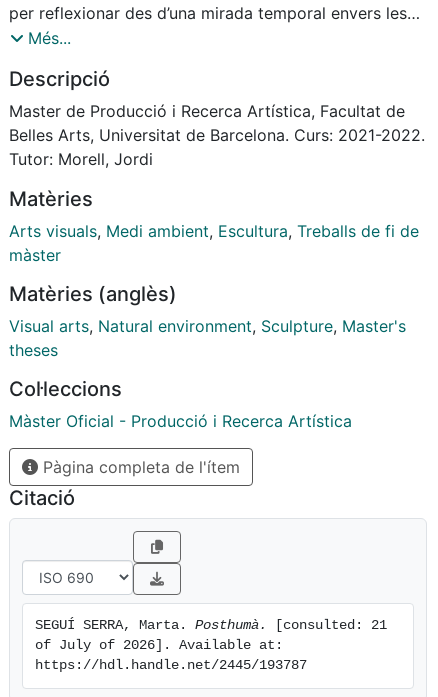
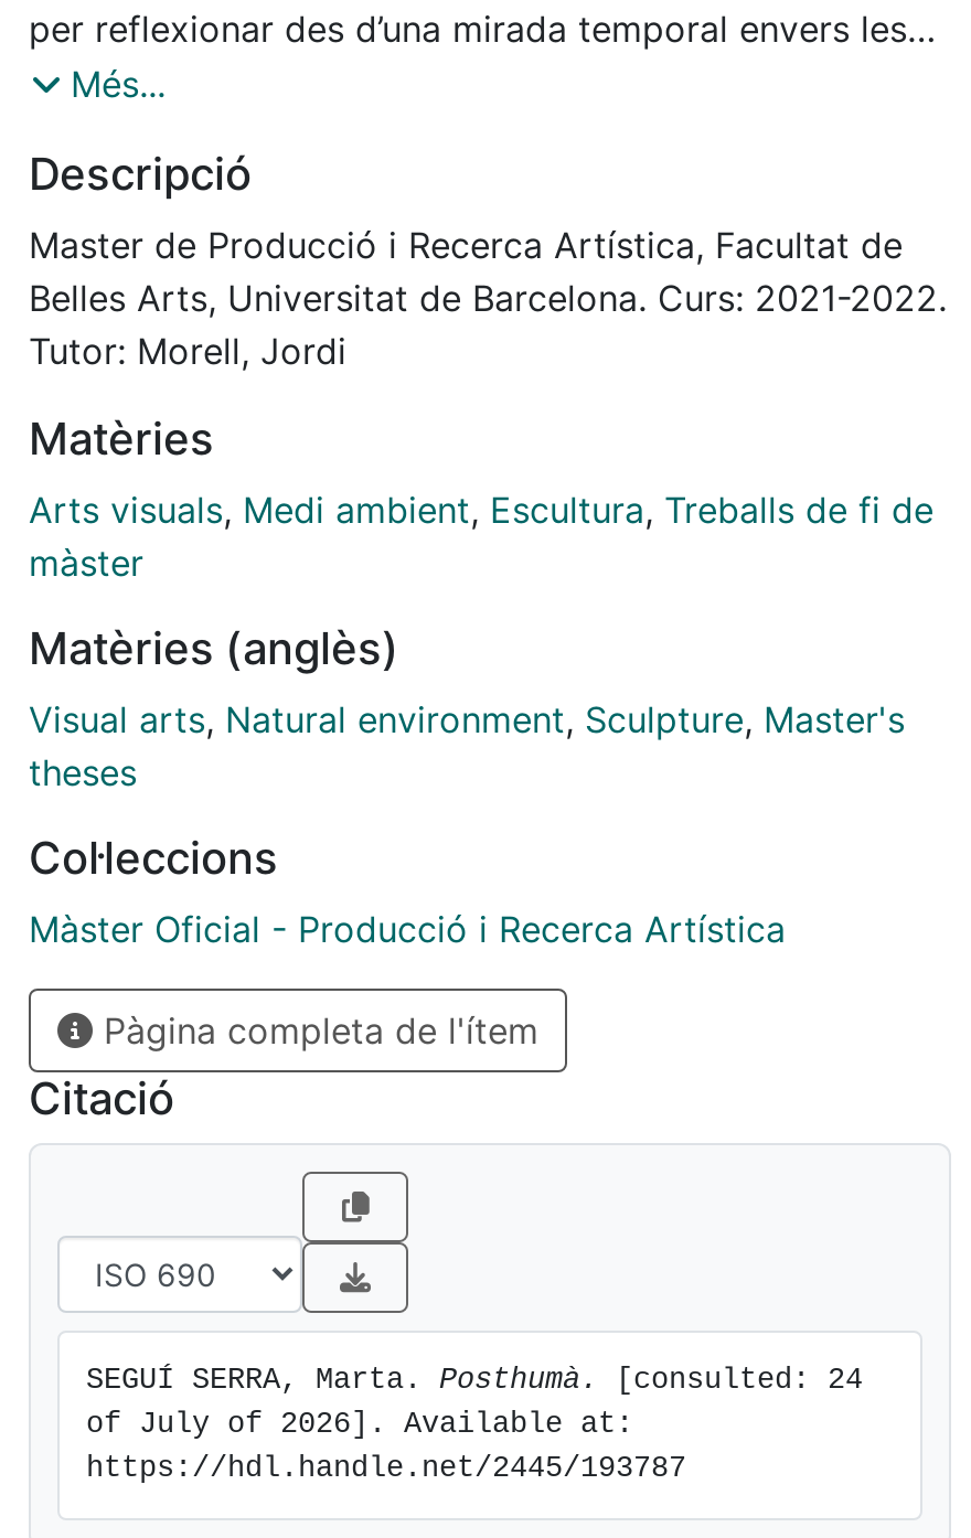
- SEGUÍ SERRA, Marta. Posthumà. [consulted: 21
+ SEGUÍ SERRA, Marta. Posthumà. [consulted: 24
